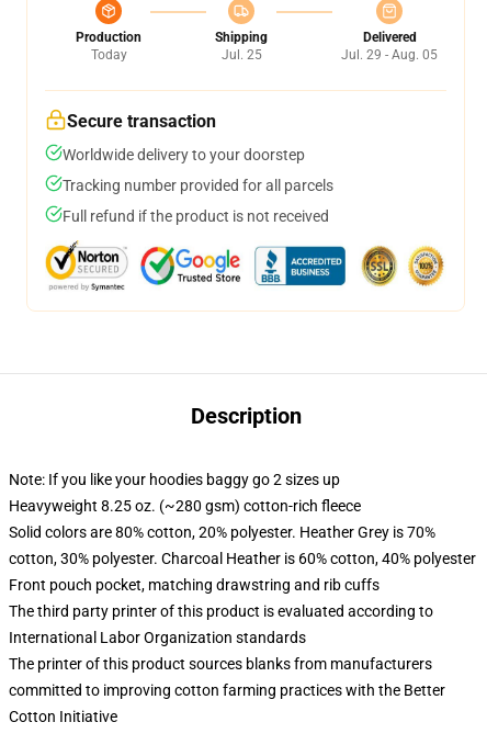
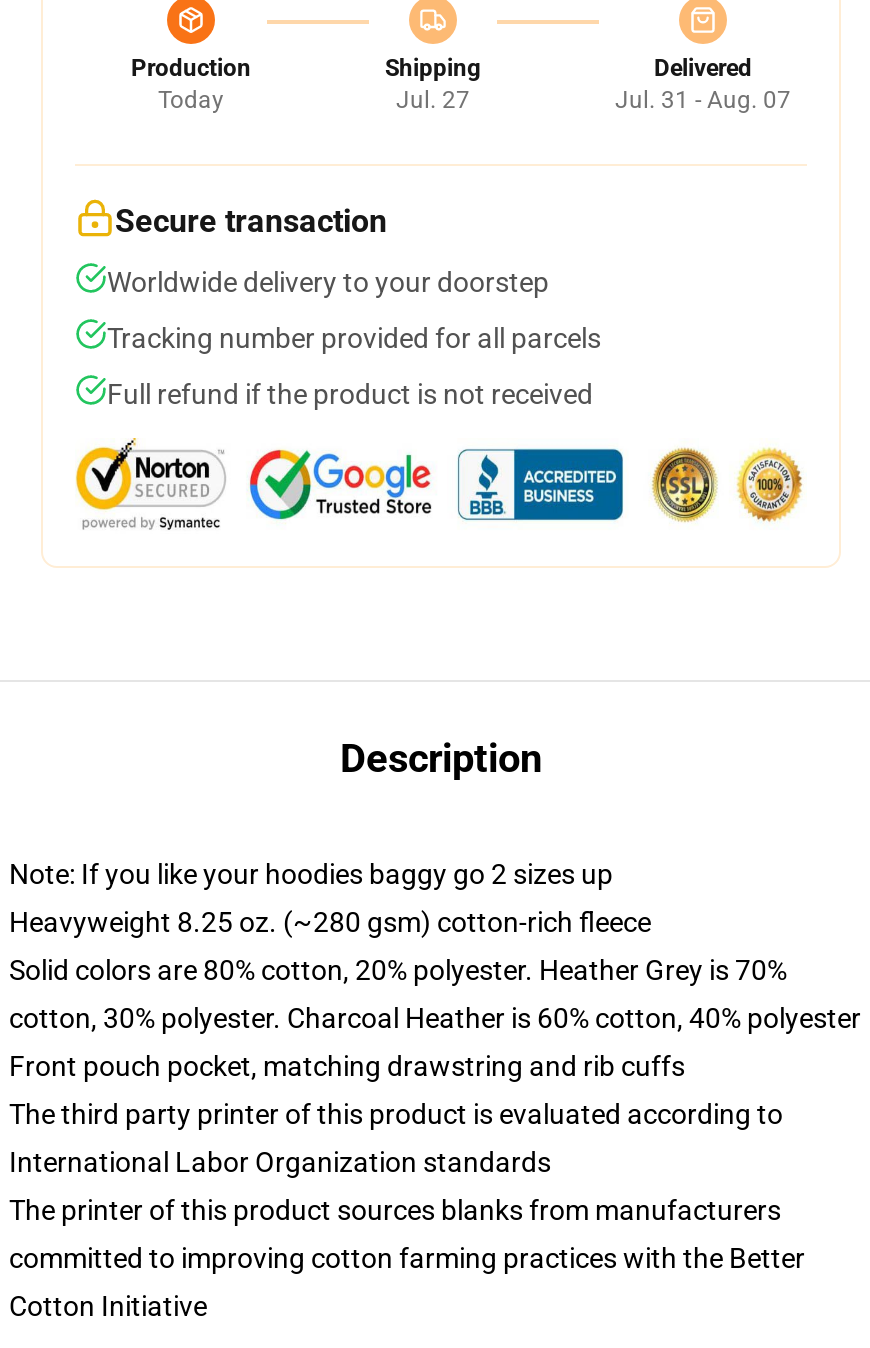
- Jul. 25
+ Jul. 27

- Jul. 29 - Aug. 05
+ Jul. 31 - Aug. 07
